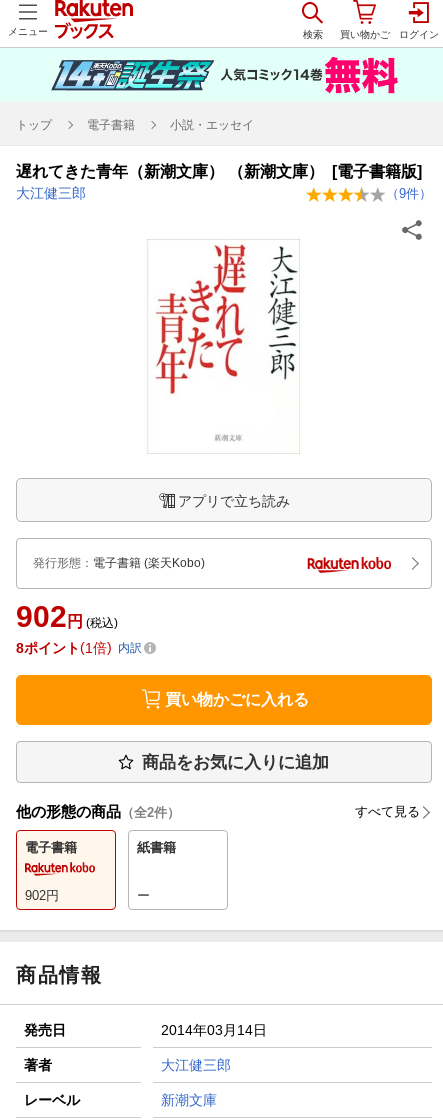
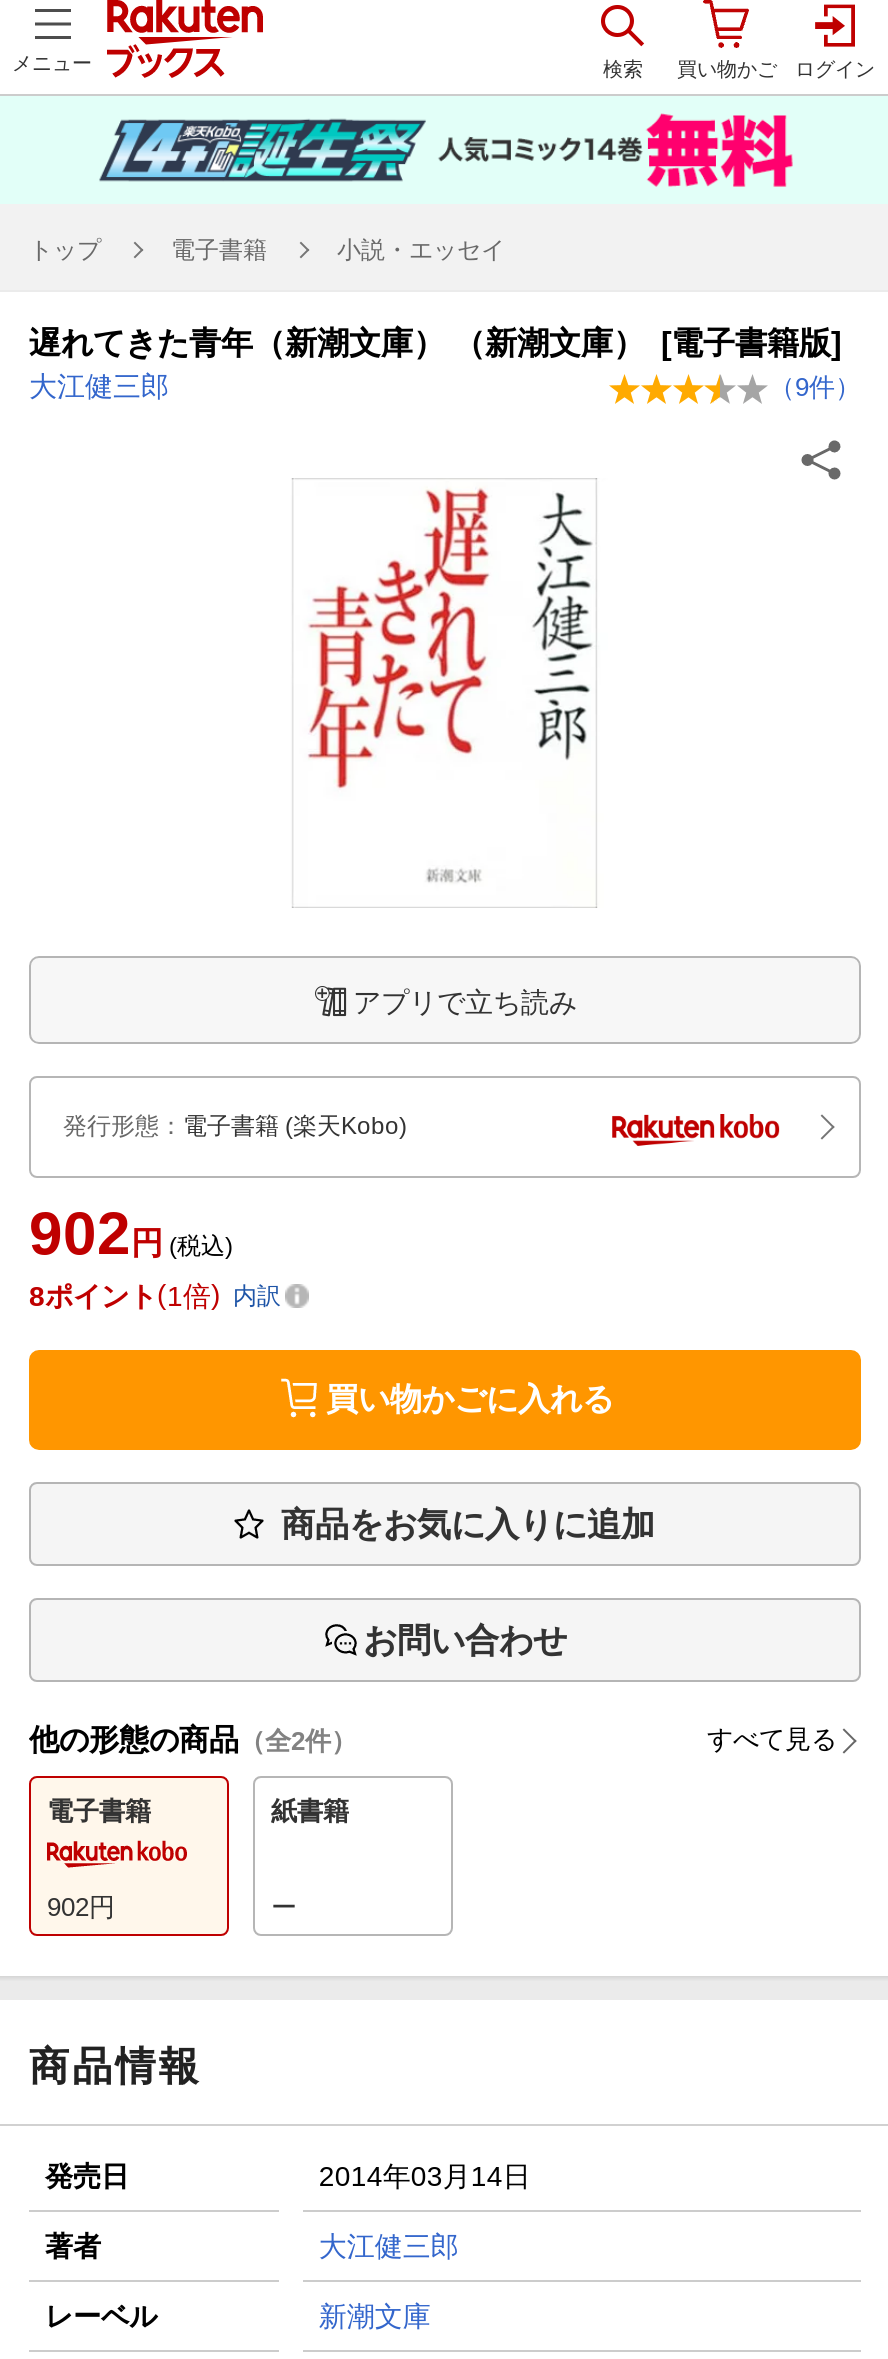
+ お問い合わせ
